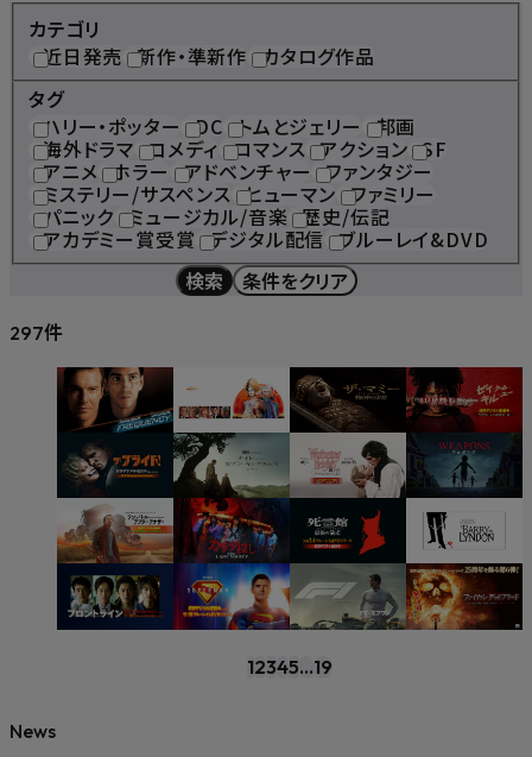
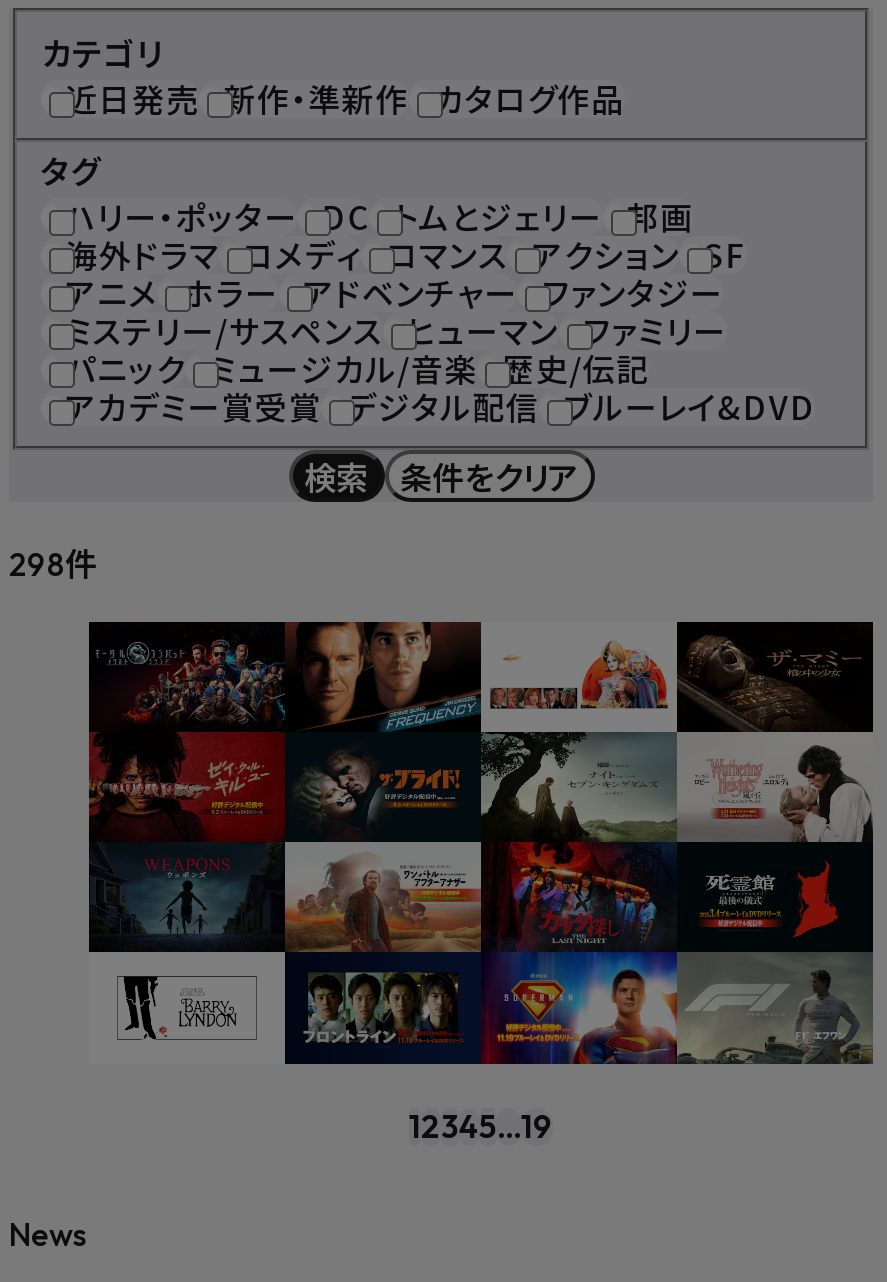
- 297件
+ 298件

- [image]
+ [image]
